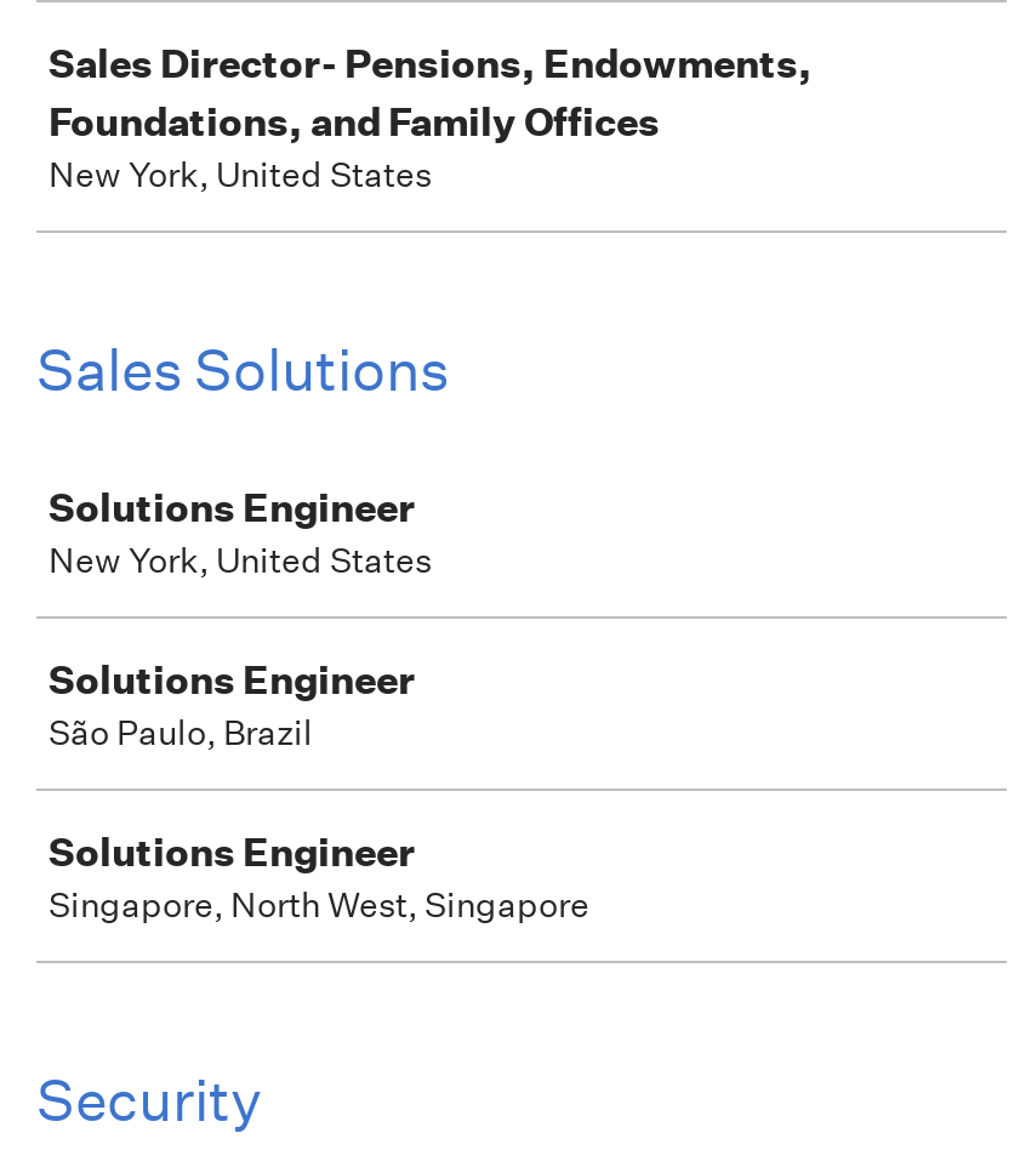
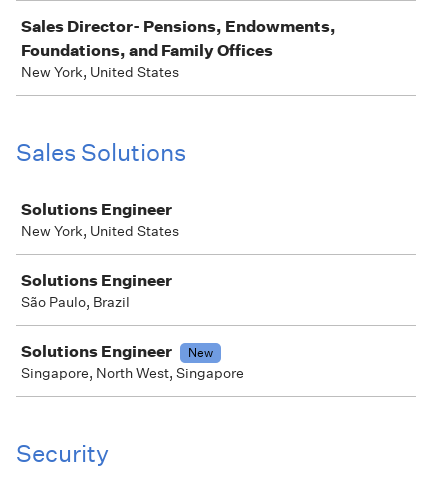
+ New
